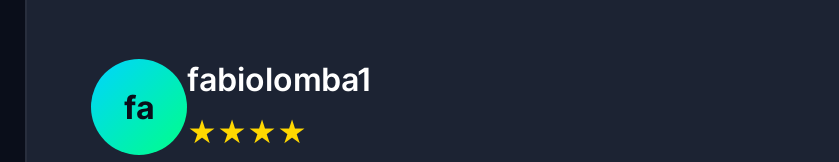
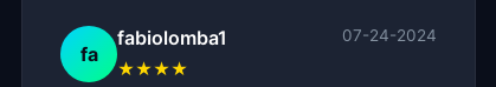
+ 07-24-2024
